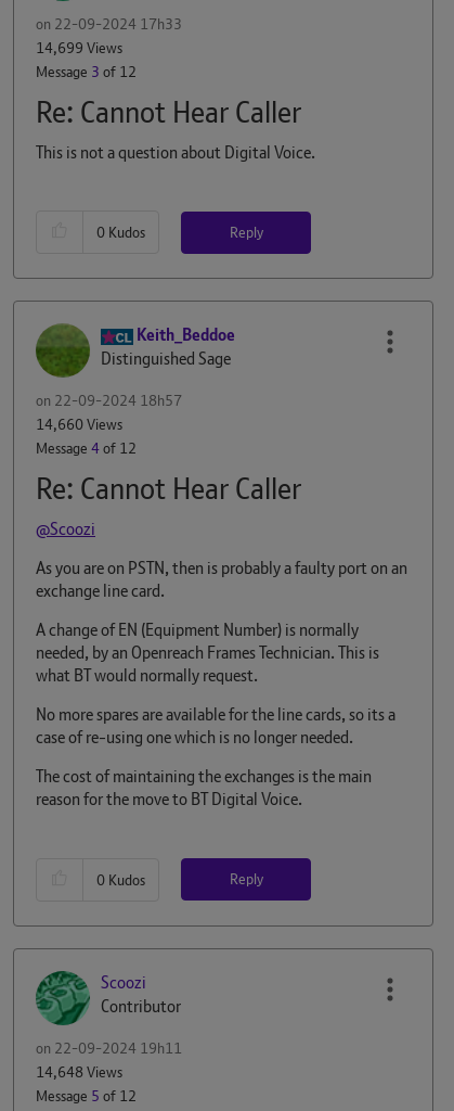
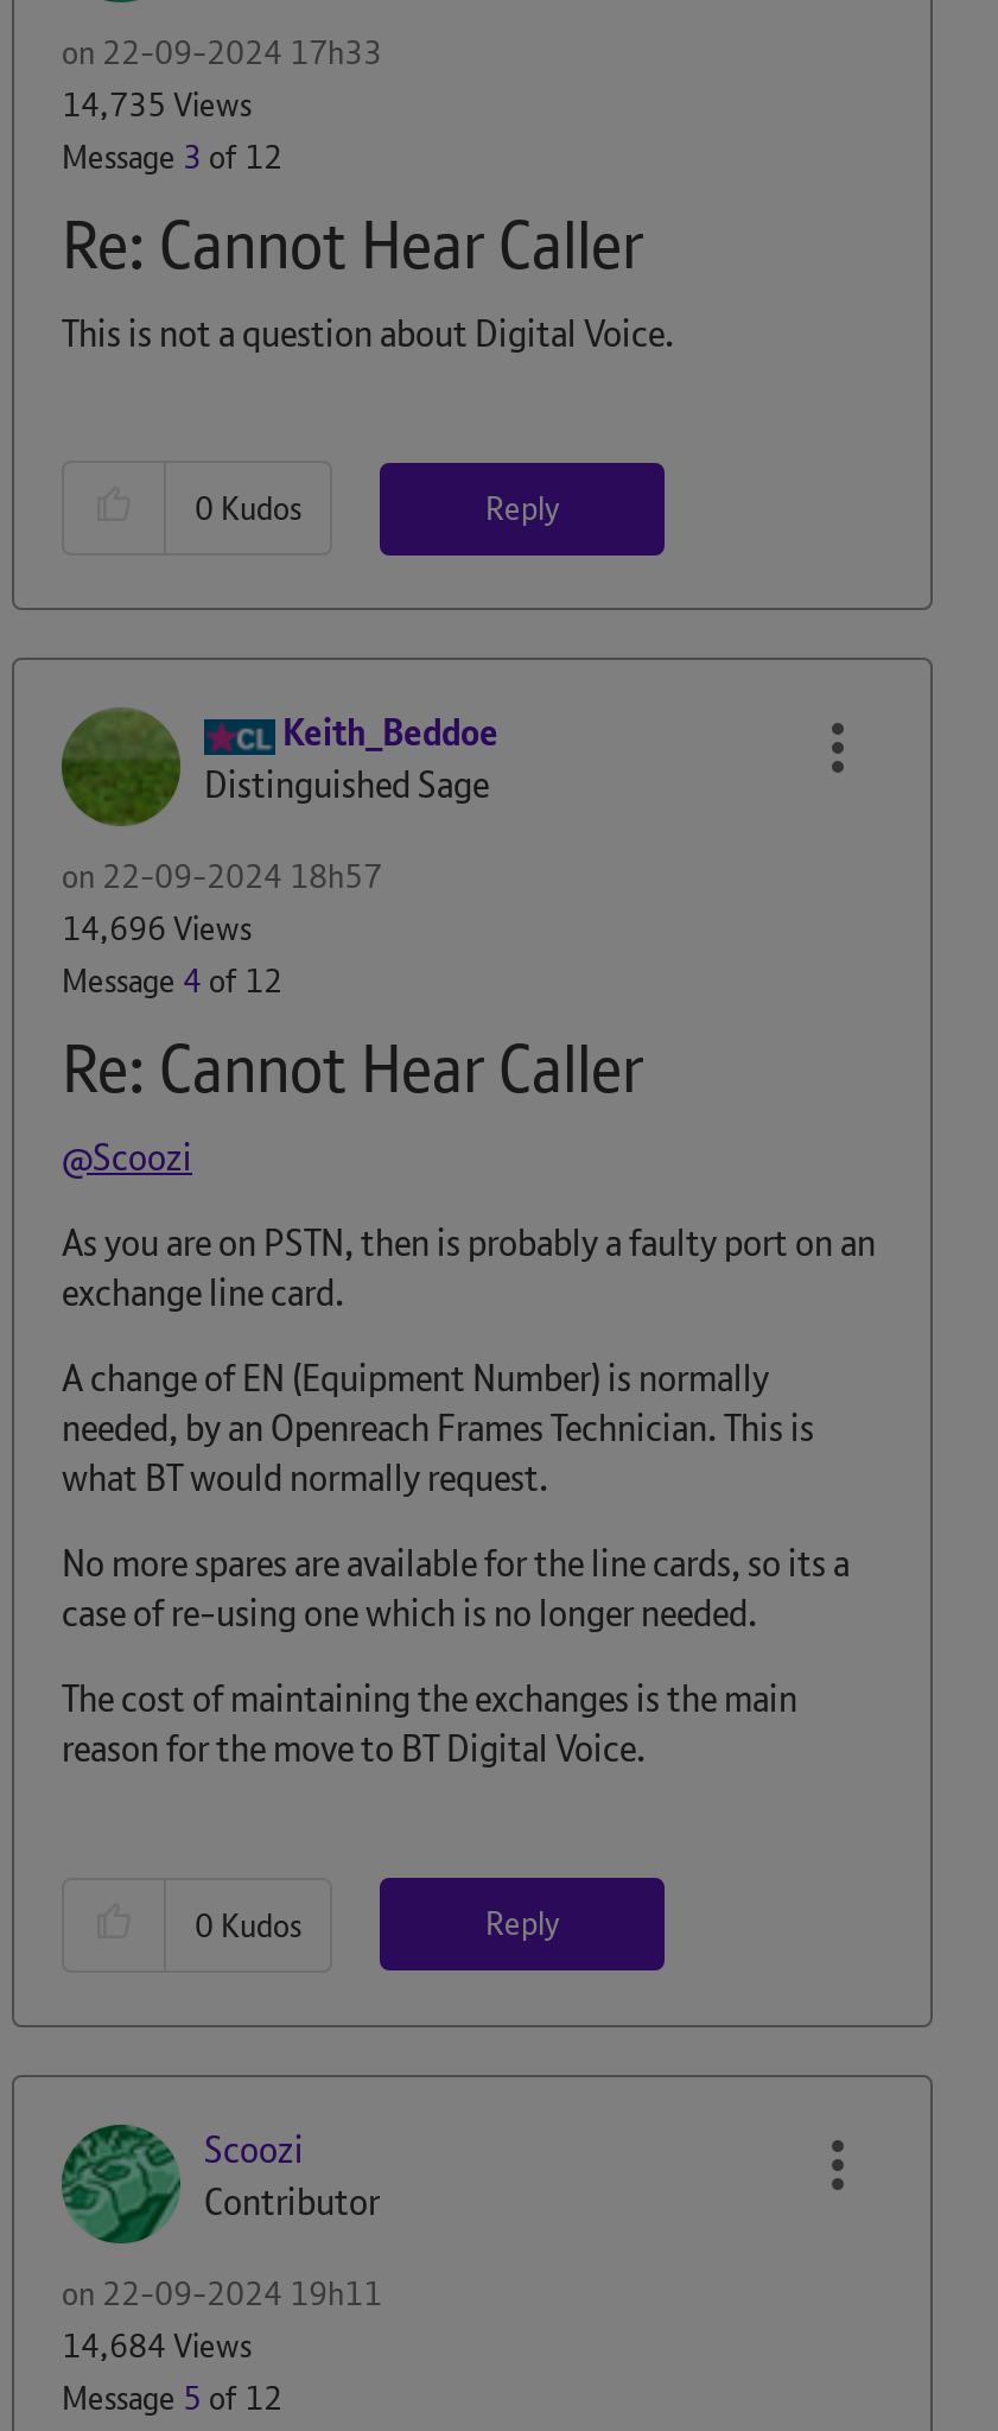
- 14,699 Views
+ 14,735 Views

- 14,660 Views
+ 14,696 Views

- 14,648 Views
+ 14,684 Views
